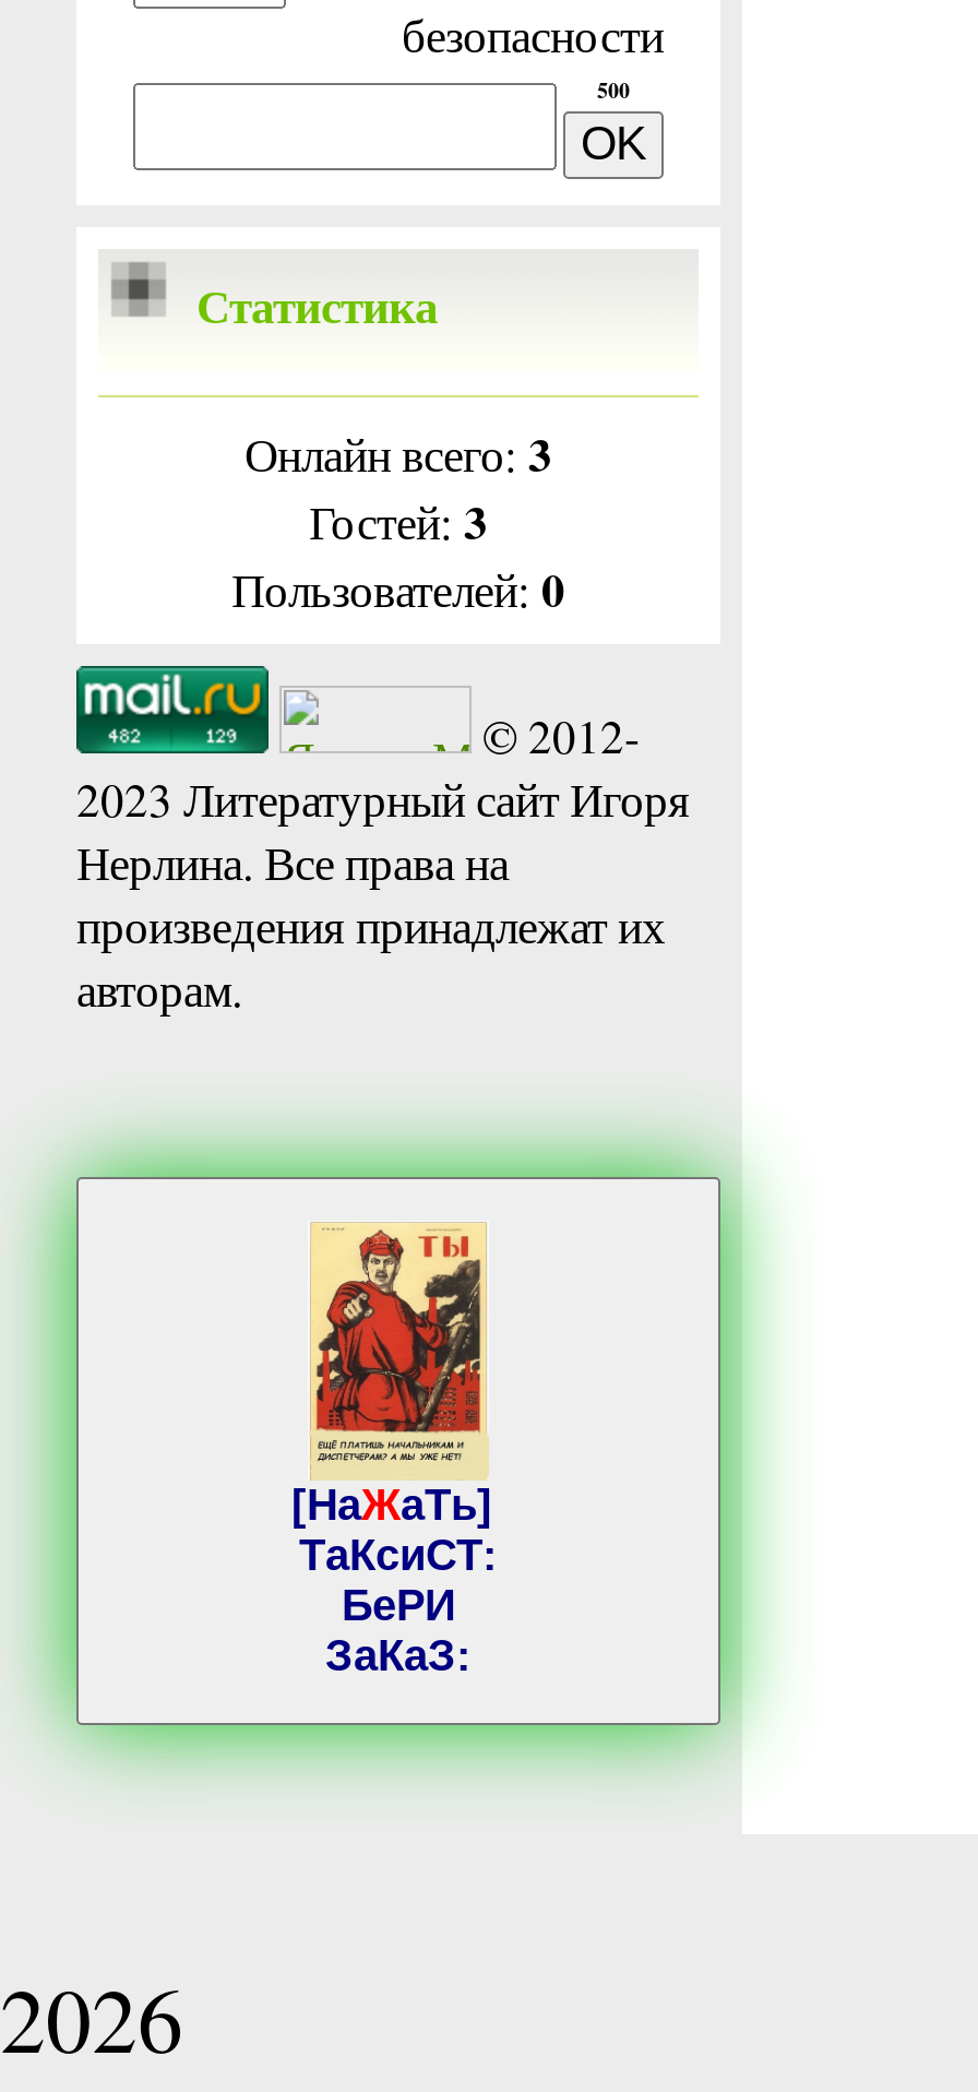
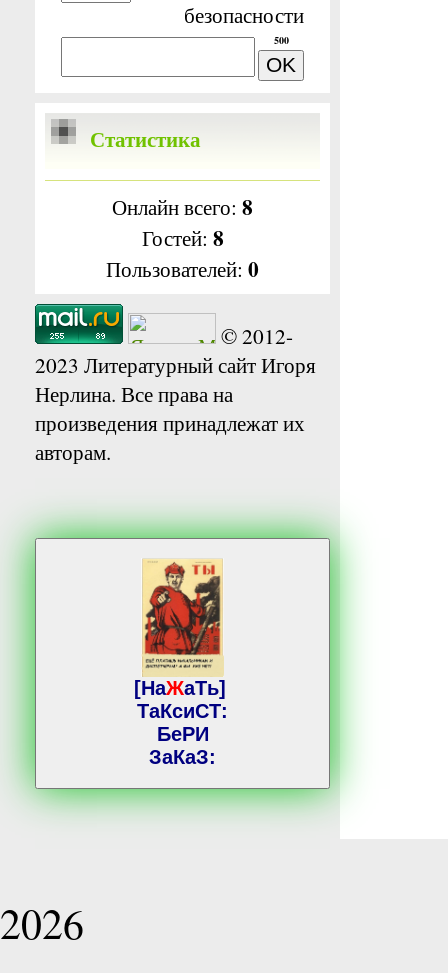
- Онлайн всего: 3
+ Онлайн всего: 8

- Гостей: 3
+ Гостей: 8
